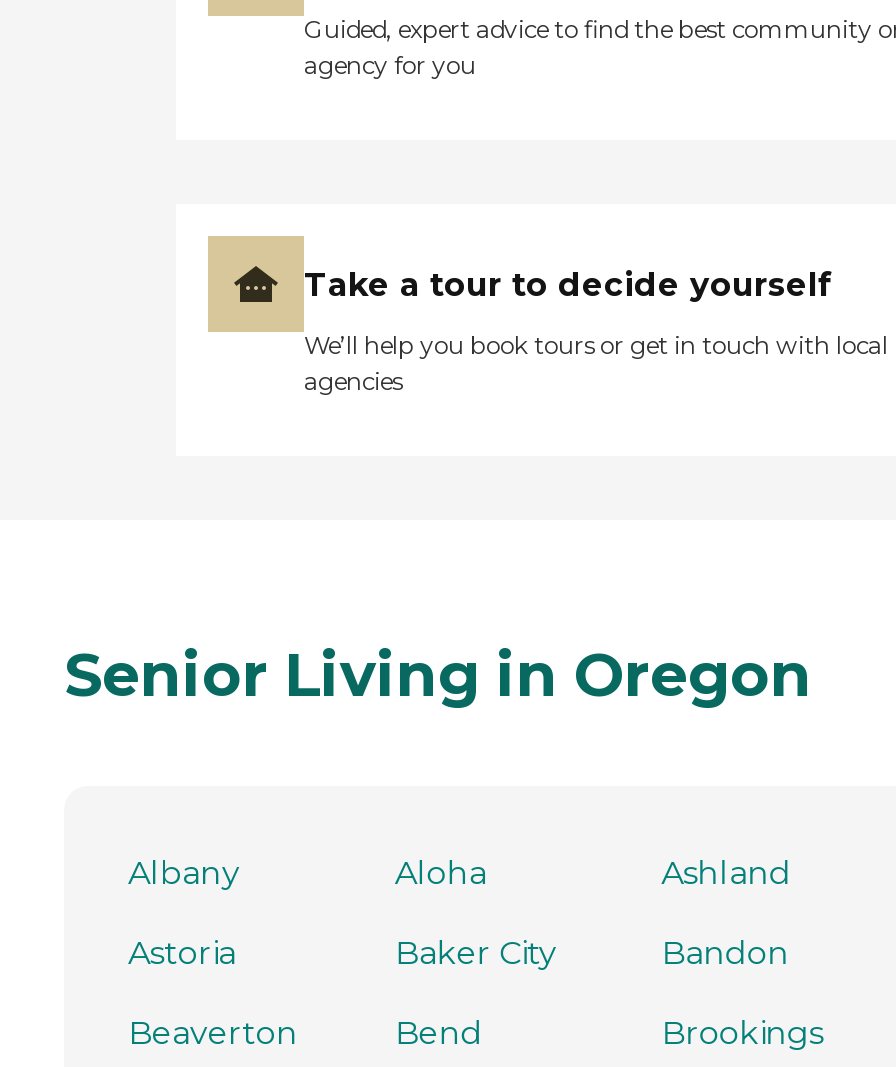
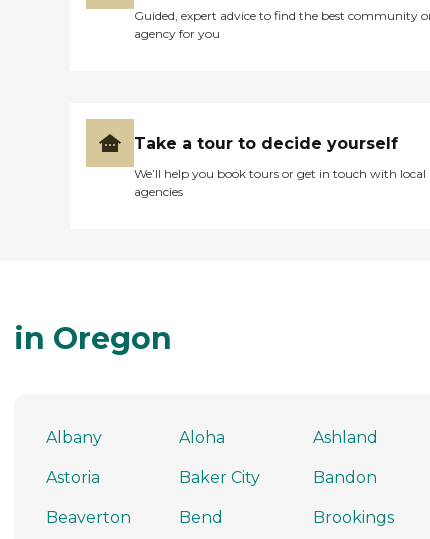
- Senior Living in Oregon
+ in Oregon
